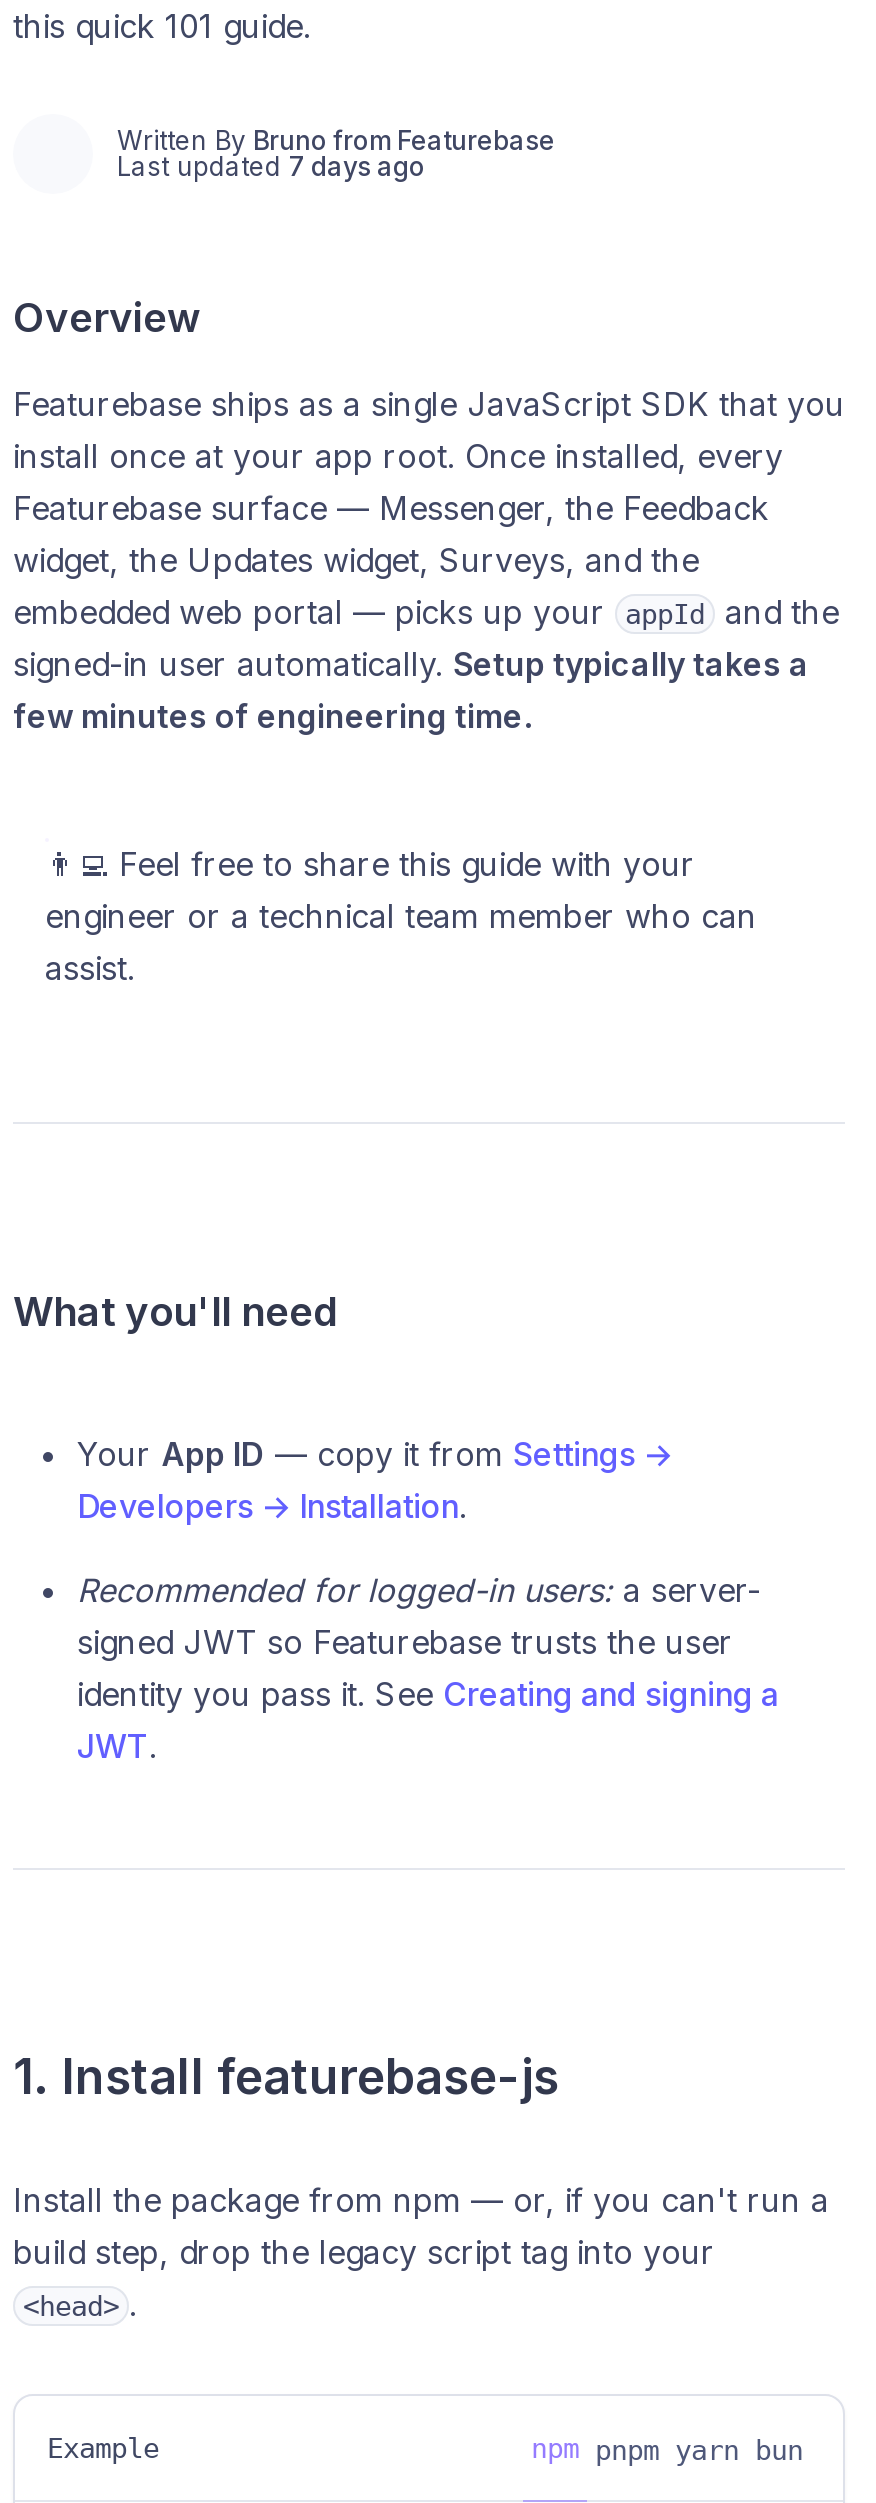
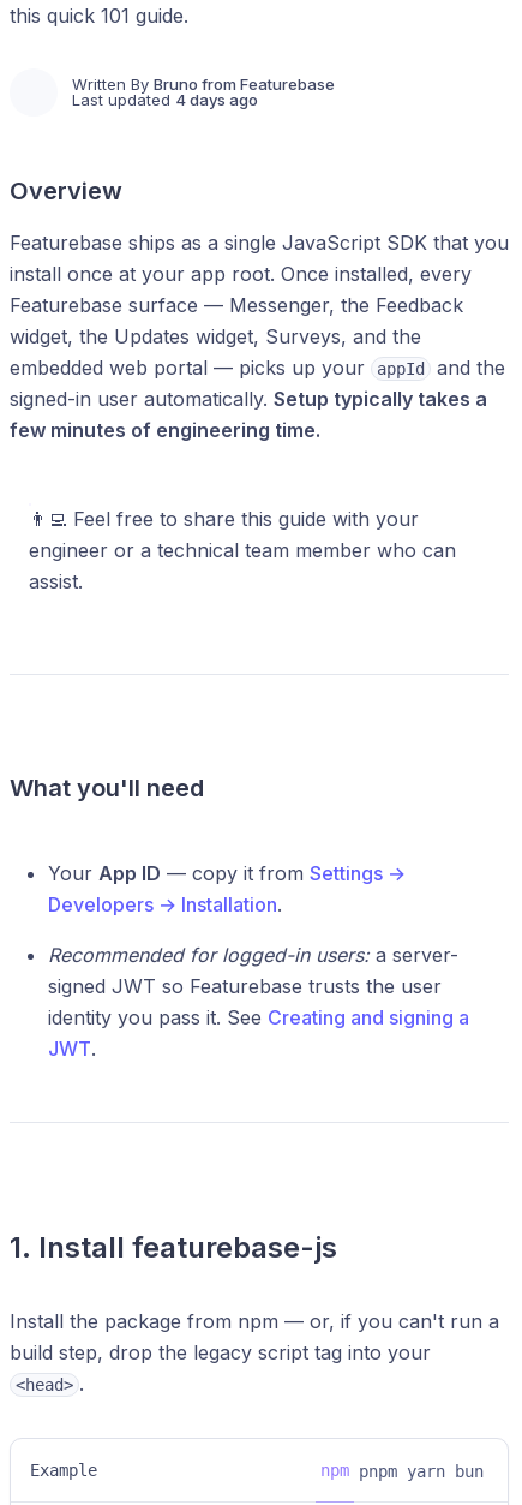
- Last updated 7 days ago
+ Last updated 4 days ago
